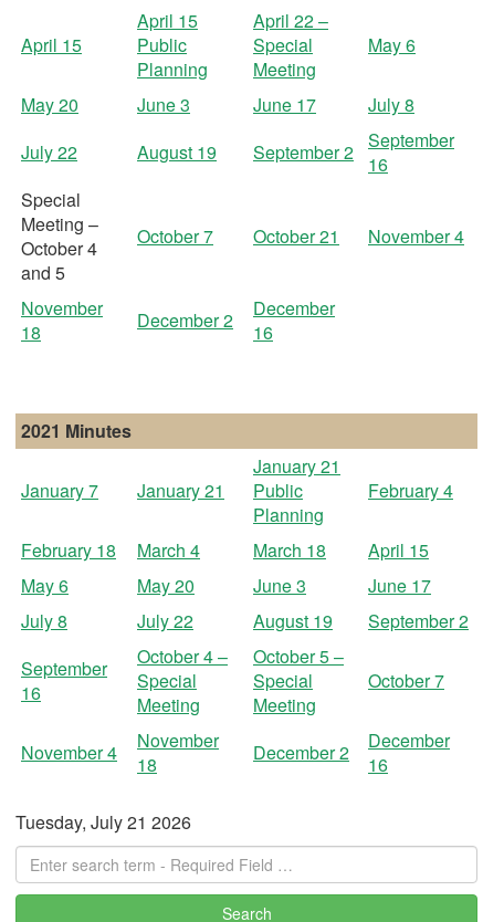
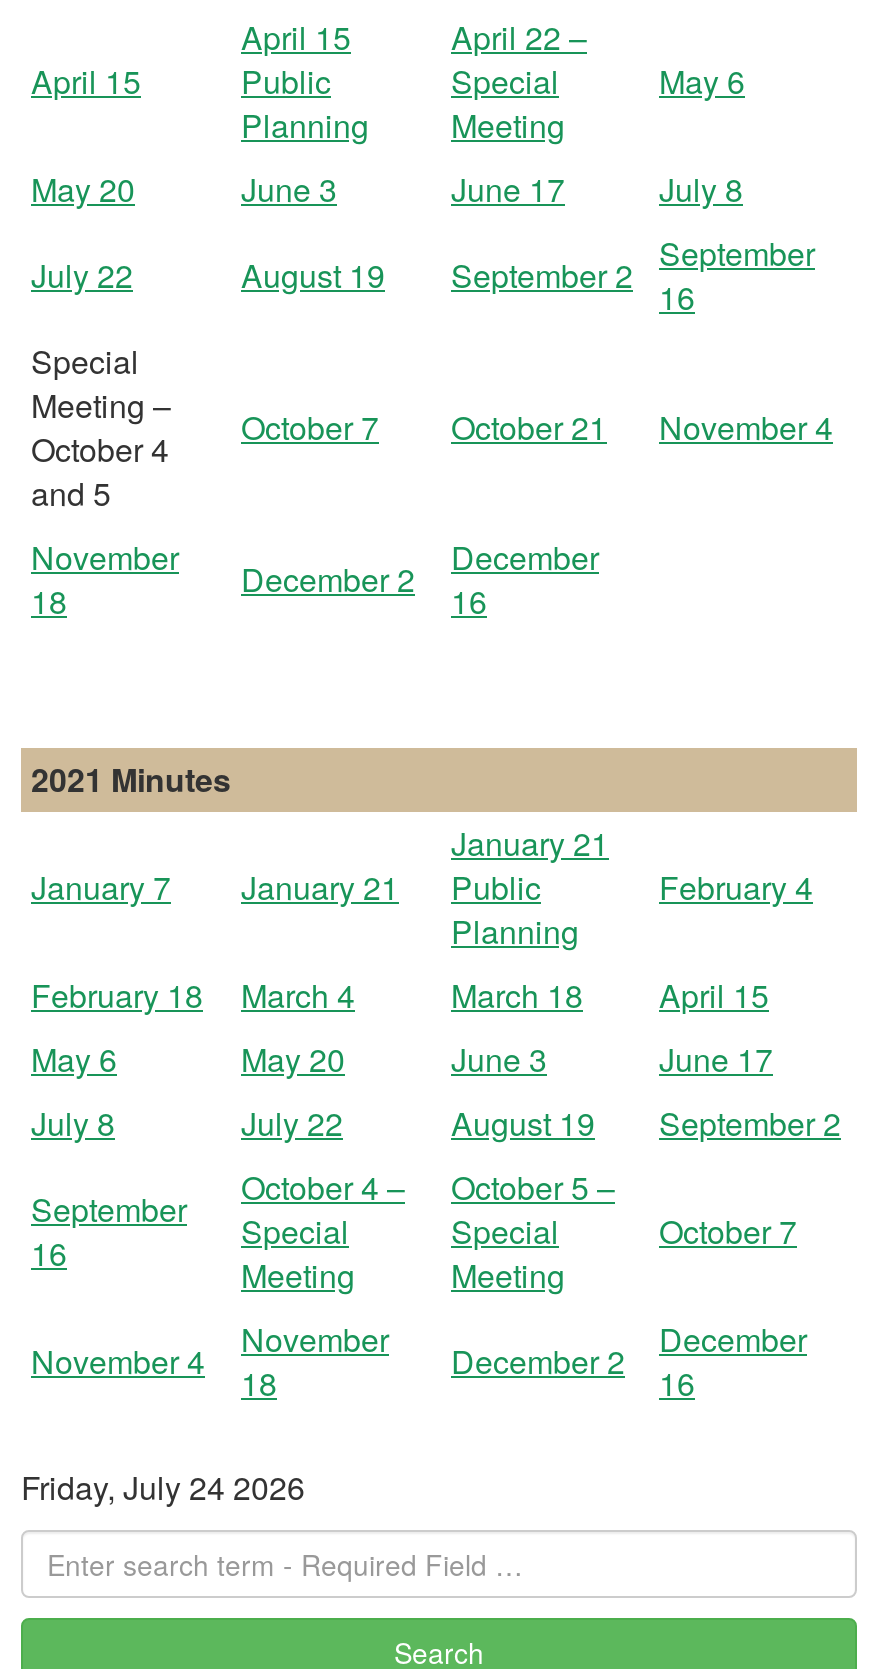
- Tuesday, July 21 2026
+ Friday, July 24 2026
